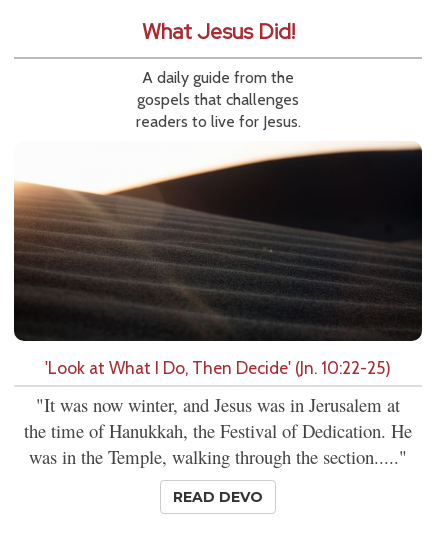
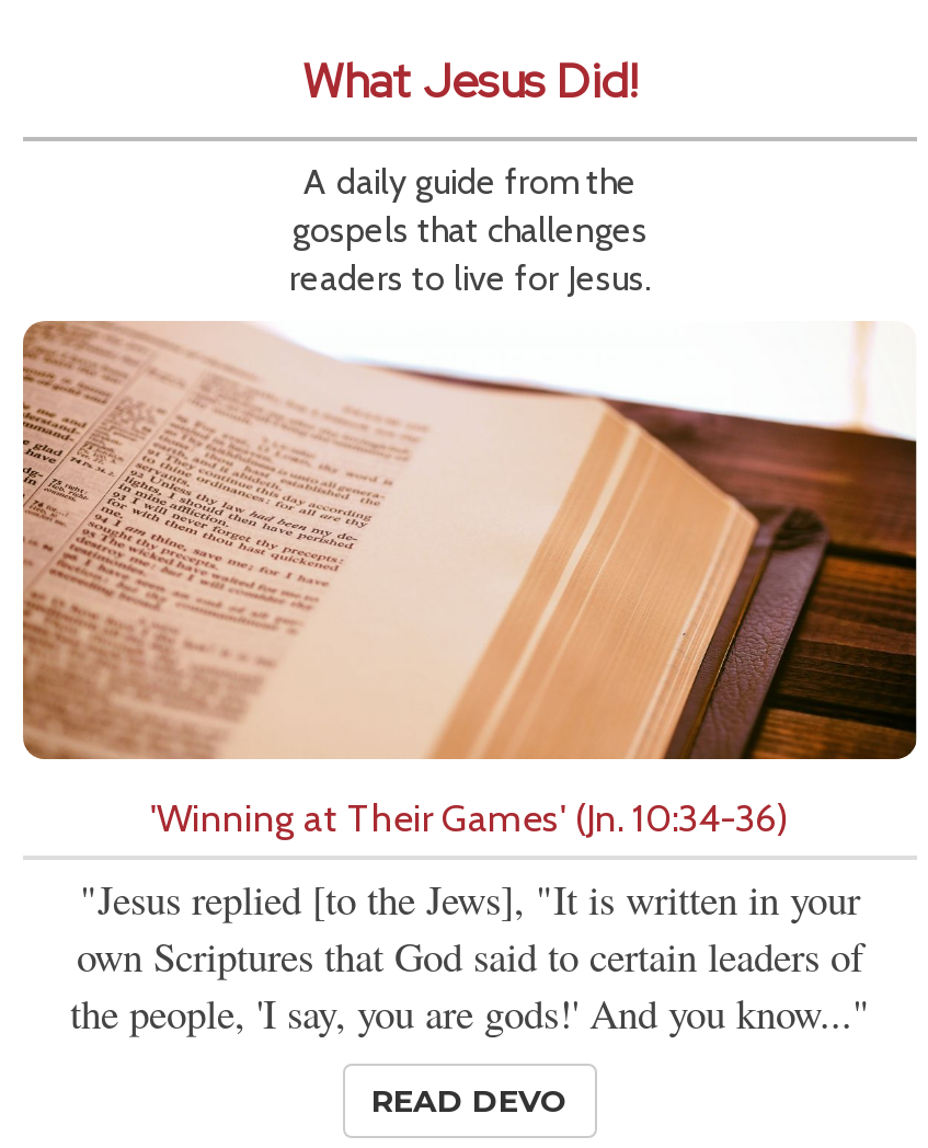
- [image]
- 'Look at What I Do, Then Decide' (Jn. 10:22-25)
+ [image]
+ 'Winning at Their Games' (Jn. 10:34-36)

- "It was now winter, and Jesus was in Jerusalem at
- the time of Hanukkah, the Festival of Dedication. He
- was in the Temple, walking through the section....."
+ "Jesus replied [to the Jews], "It is written in your
+ own Scriptures that God said to certain leaders of
+ the people, 'I say, you are gods!' And you know..."
